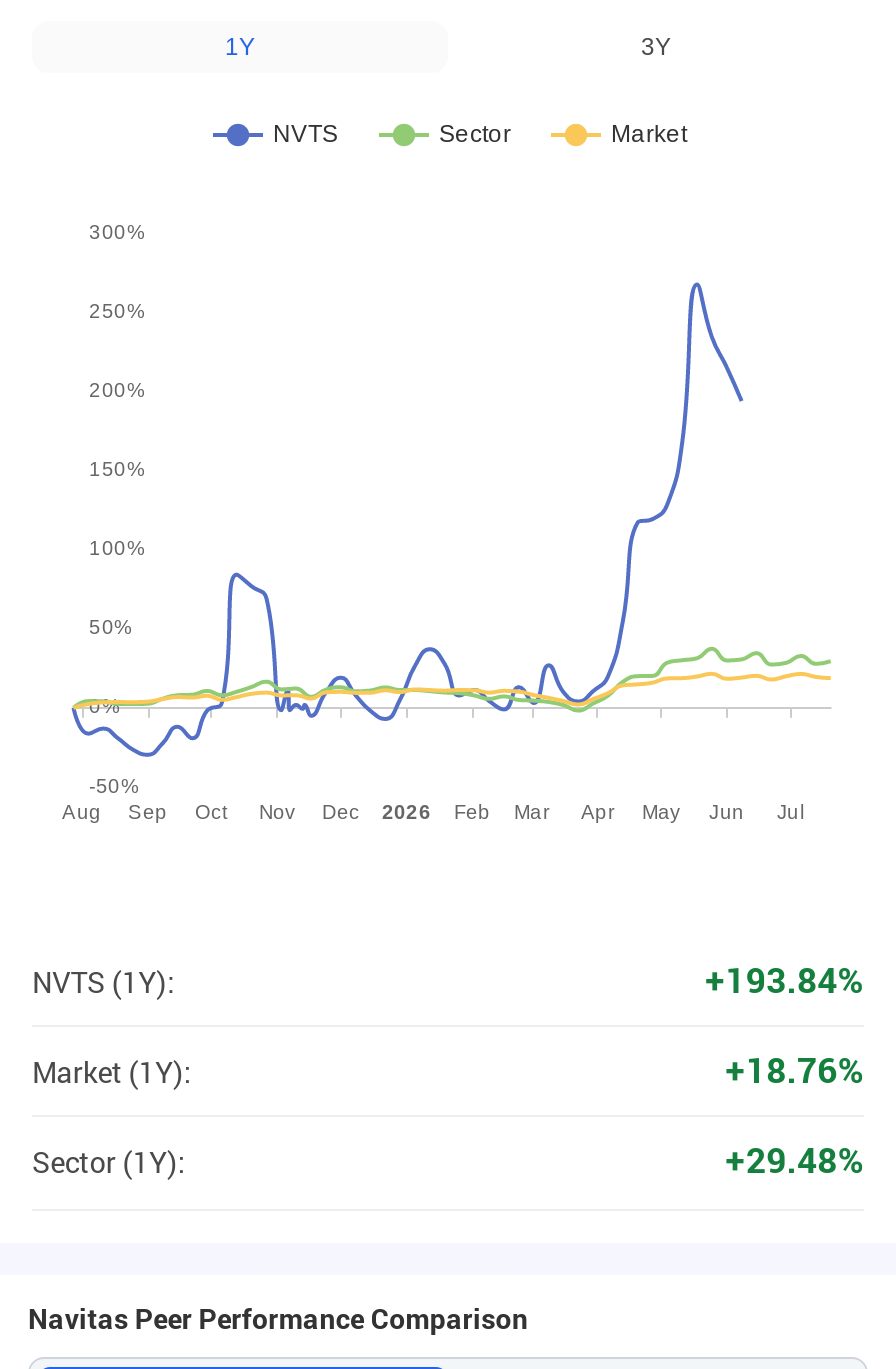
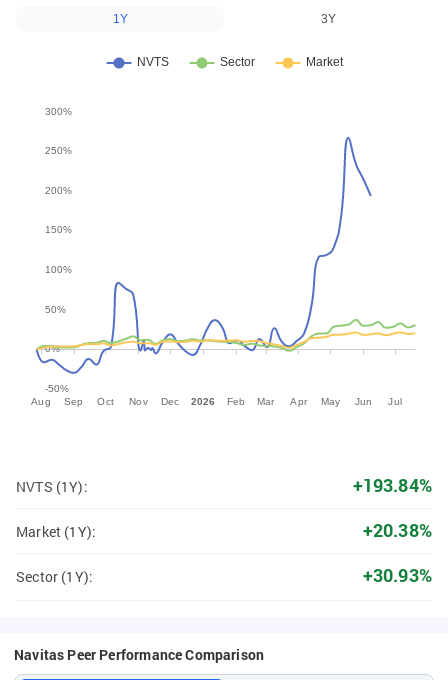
- +18.76%
+ +20.38%

- +29.48%
+ +30.93%
